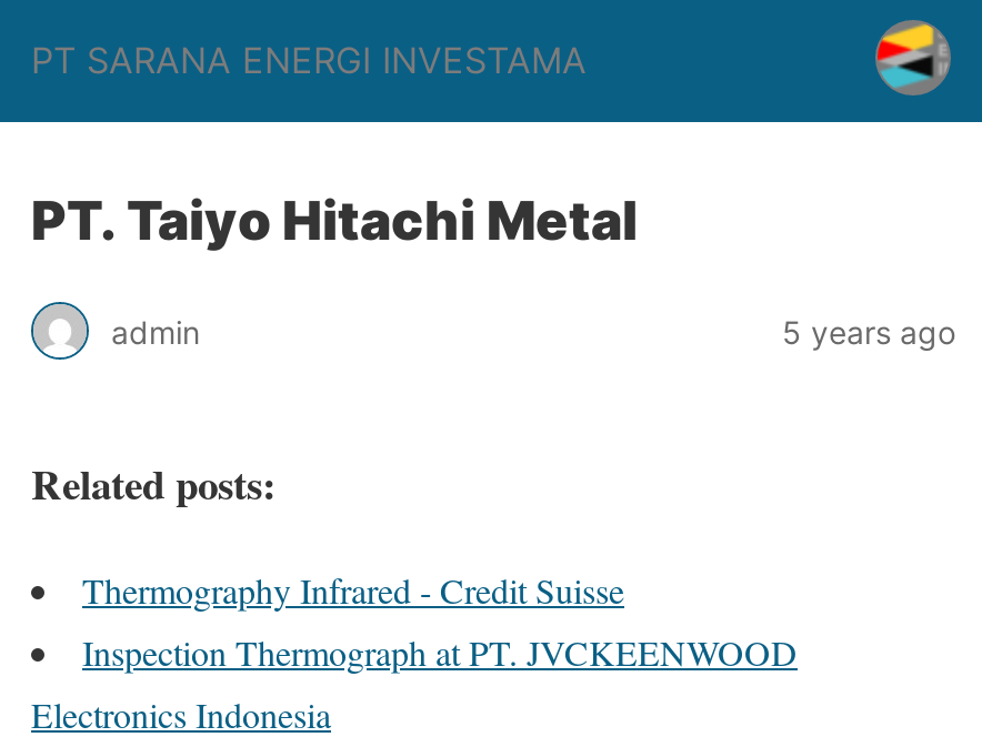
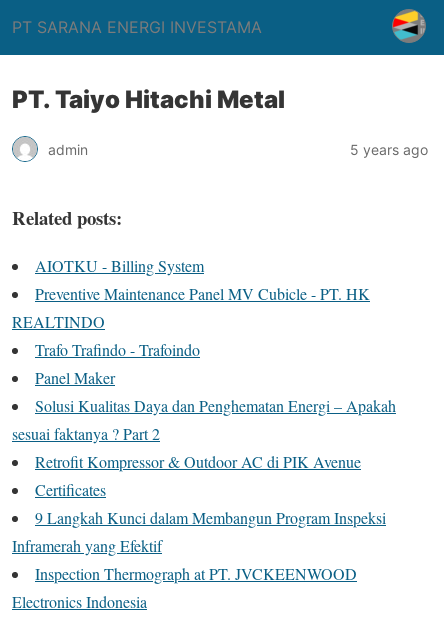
- Thermography Infrared - Credit Suisse
+ AIOTKU - Billing System
+ Preventive Maintenance Panel MV Cubicle - PT. HK
+ REALTINDO
+ Trafo Trafindo - Trafoindo
+ Panel Maker
+ Solusi Kualitas Daya dan Penghematan Energi – Apakah
+ sesuai faktanya ? Part 2
+ Retrofit Kompressor & Outdoor AC di PIK Avenue
+ Certificates
+ 9 Langkah Kunci dalam Membangun Program Inspeksi
+ Inframerah yang Efektif
